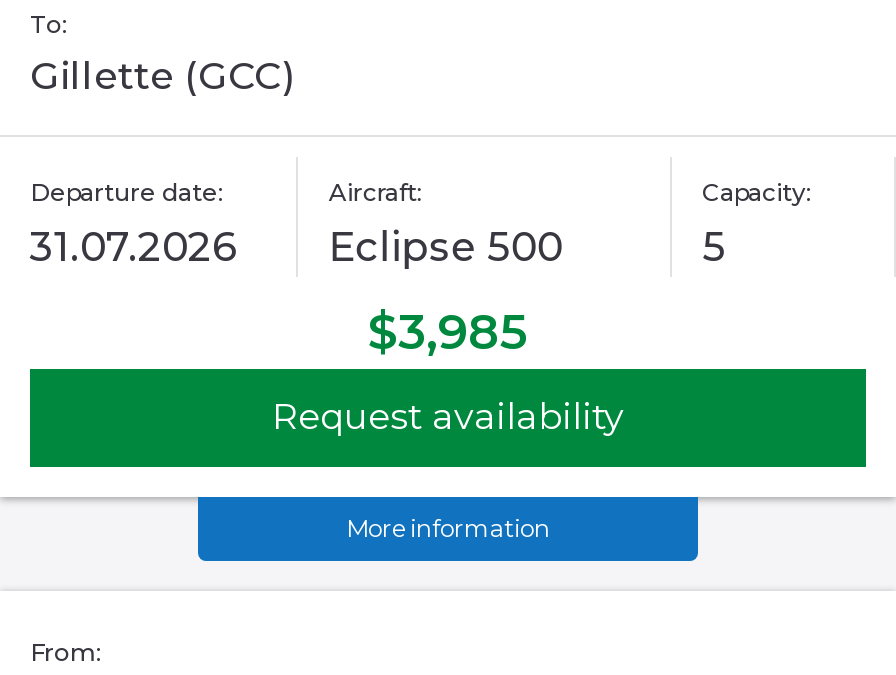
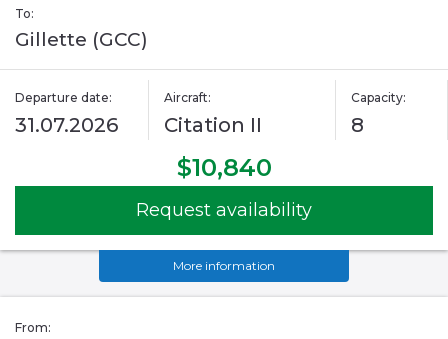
- Eclipse 500
+ Citation II

- 5
+ 8

- $3,985
+ $10,840
